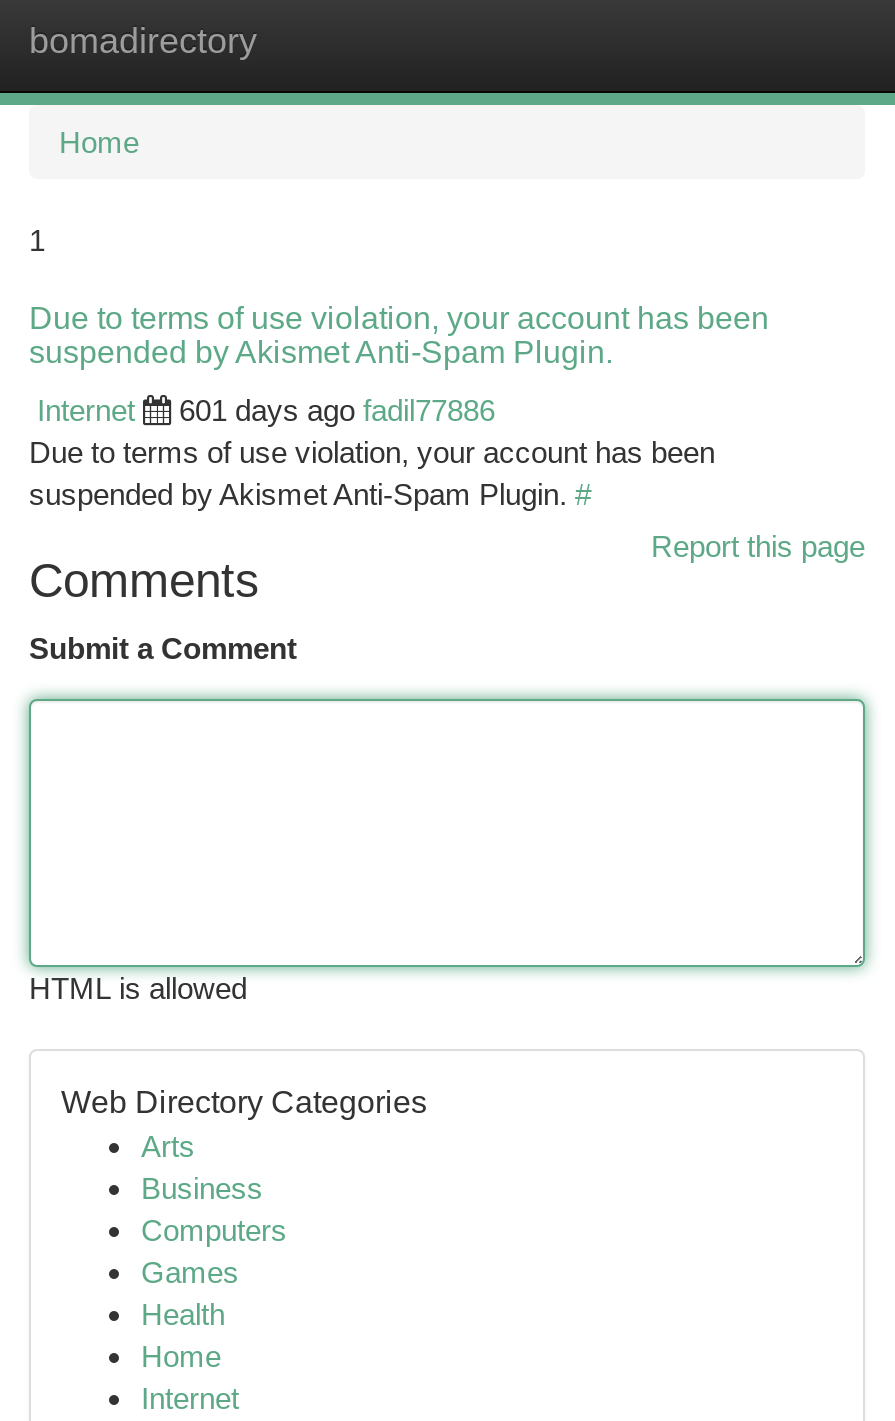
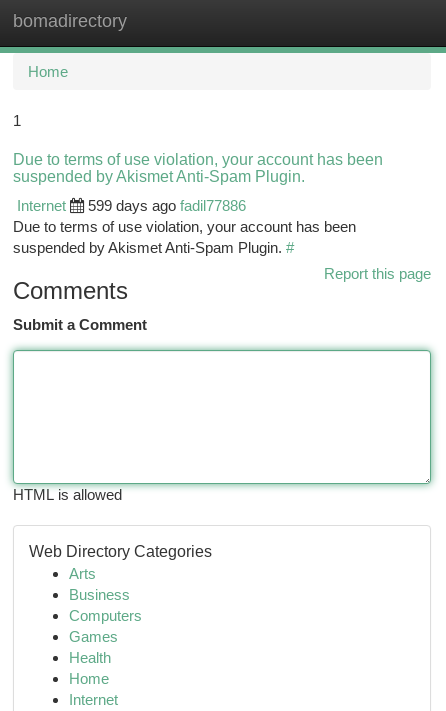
- 601 days ago fadil77886
+ 599 days ago fadil77886
